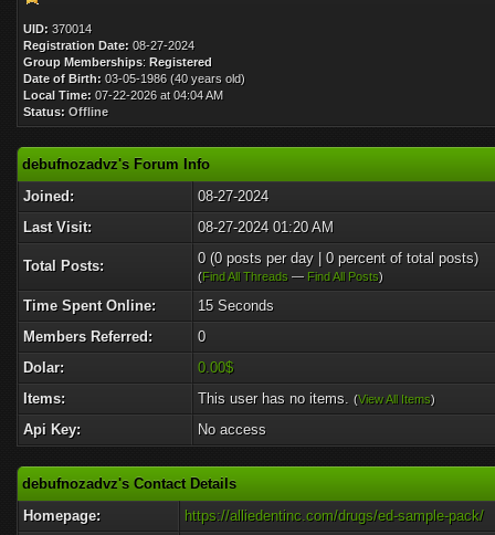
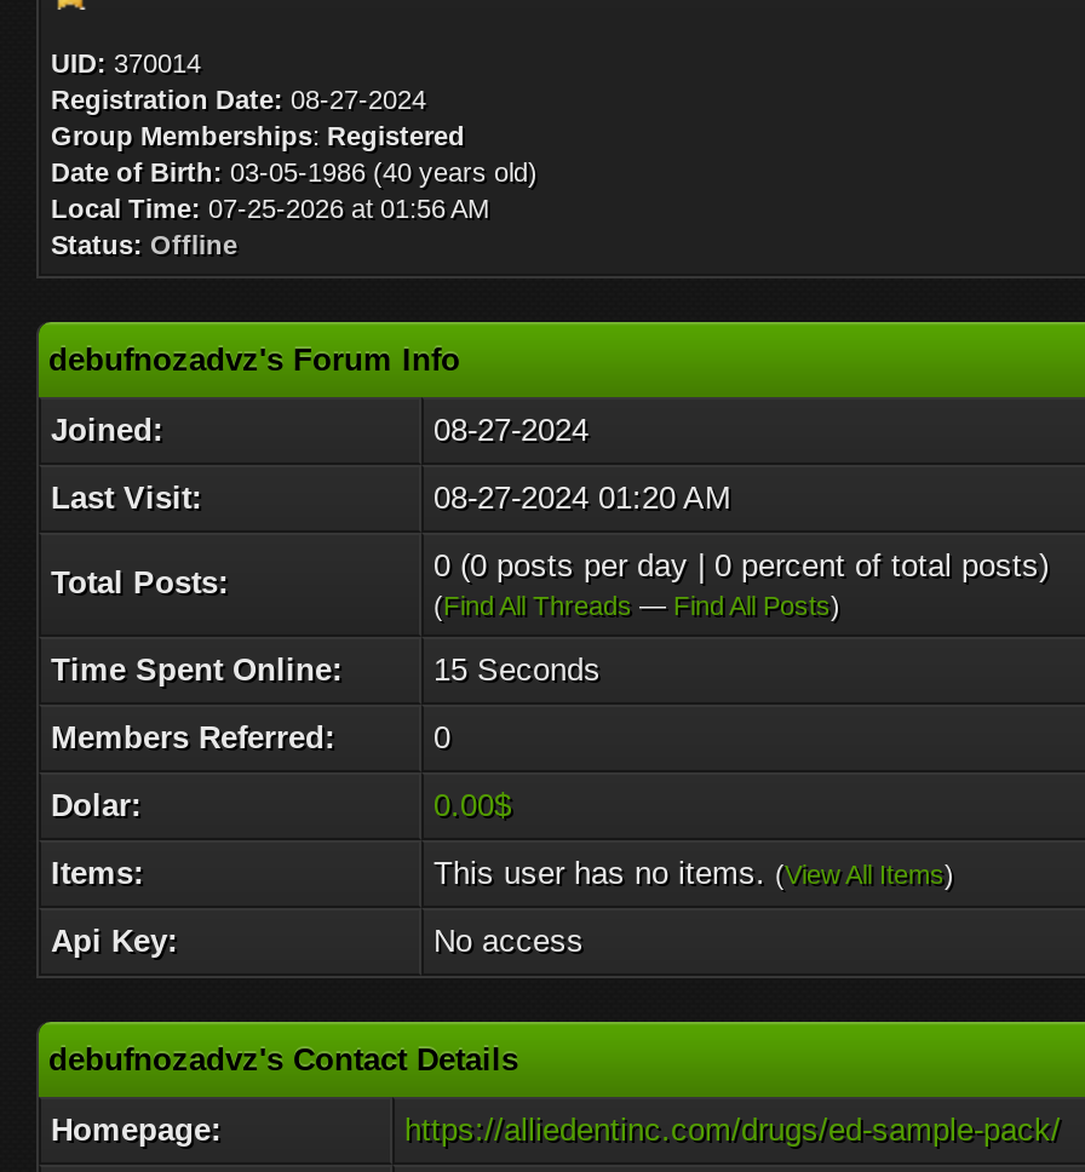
- Local Time: 07-22-2026 at 04:04 AM
+ Local Time: 07-25-2026 at 01:56 AM
